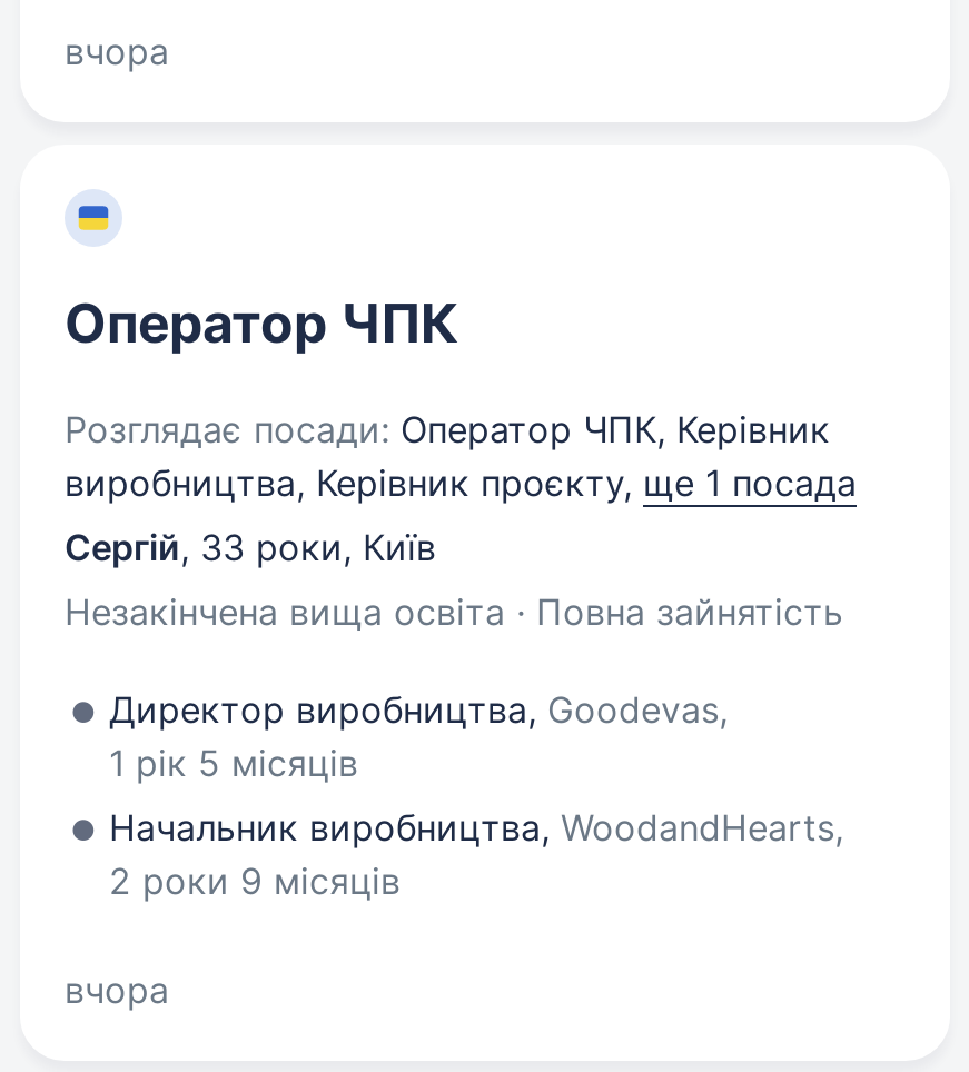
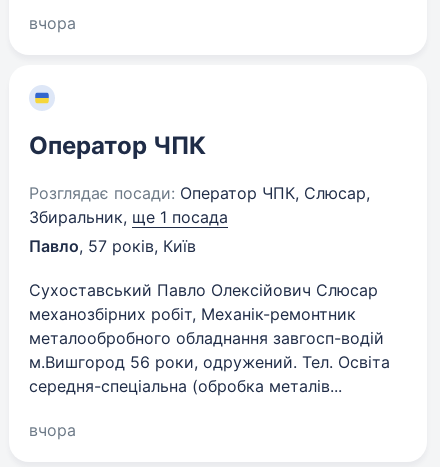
- Розглядає посади: Оператор ЧПК, Керівник
- виробництва, Керівник проєкту, ще 1 посада
- Сергій, 33 роки, Київ
- Незакінчена вища освіта · Повна зайнятість
+ Розглядає посади: Оператор ЧПК, Слюсар,
+ Збиральник, ще 1 посада
+ Павло, 57 років, Київ

- Директор виробництва, Goodevas,
- 1 рік 5 місяців
- Начальник виробництва, WoodandHearts,
- 2 роки 9 місяців
+ Сухоставський Павло Олексійович Слюсар
+ механозбірних робіт, Механік-ремонтник
+ металообробного обладнання завгосп-водій
+ м.Вишгород 56 роки, одружений. Тел. Освіта
+ середня-спеціальна (обробка металів...
